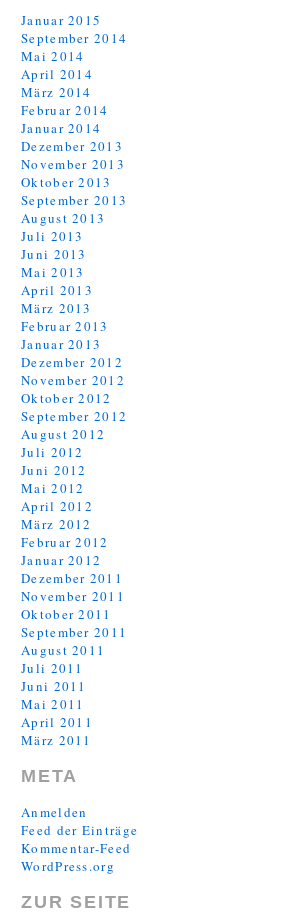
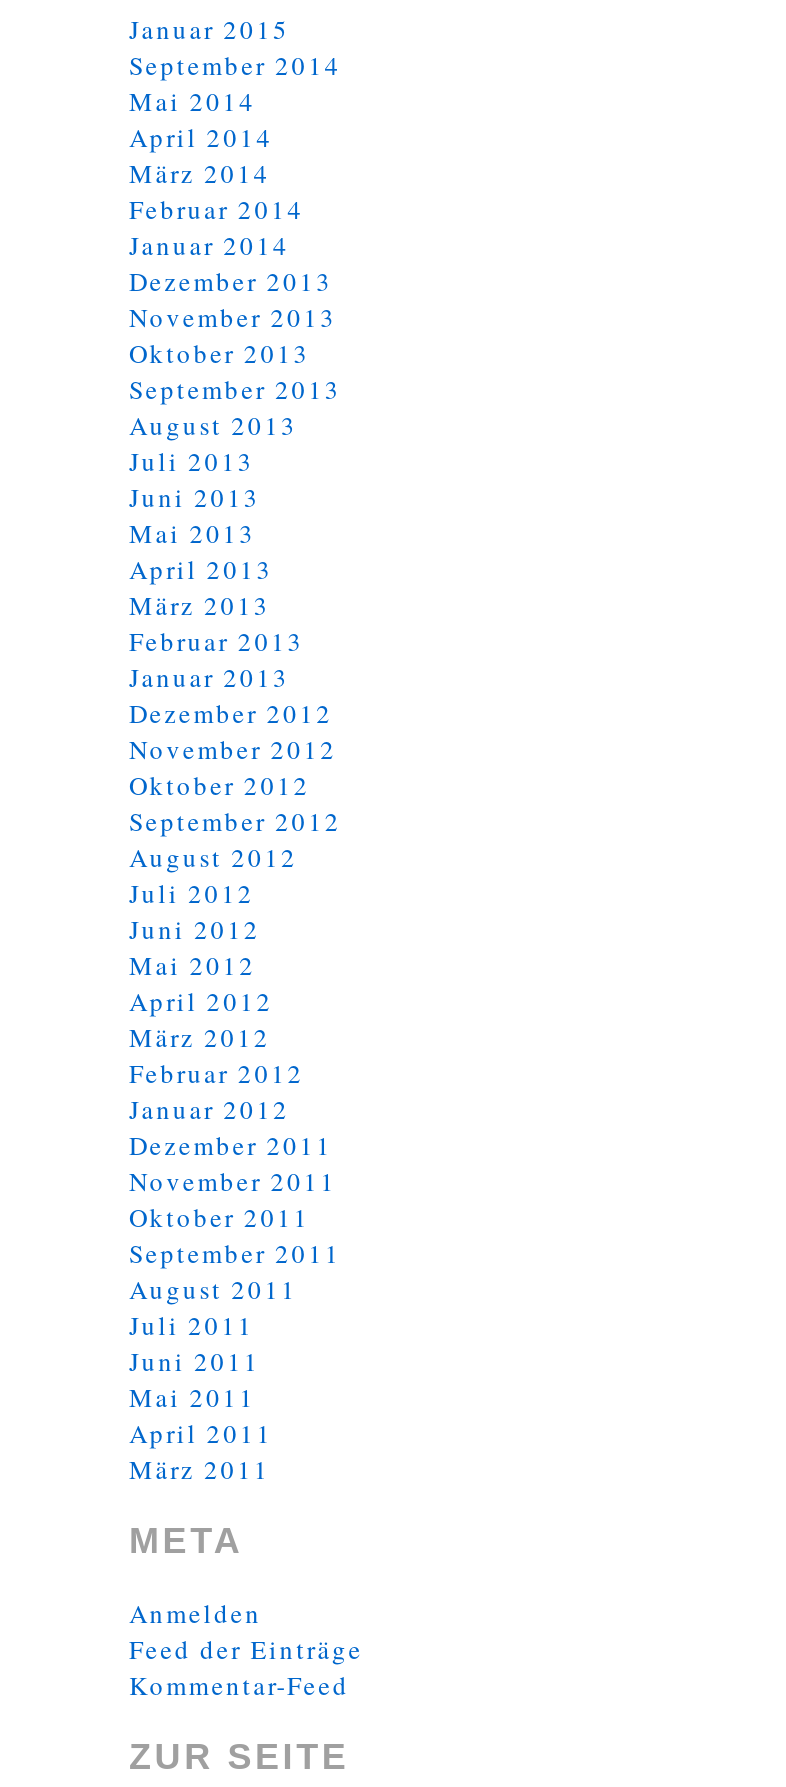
- WordPress.org
